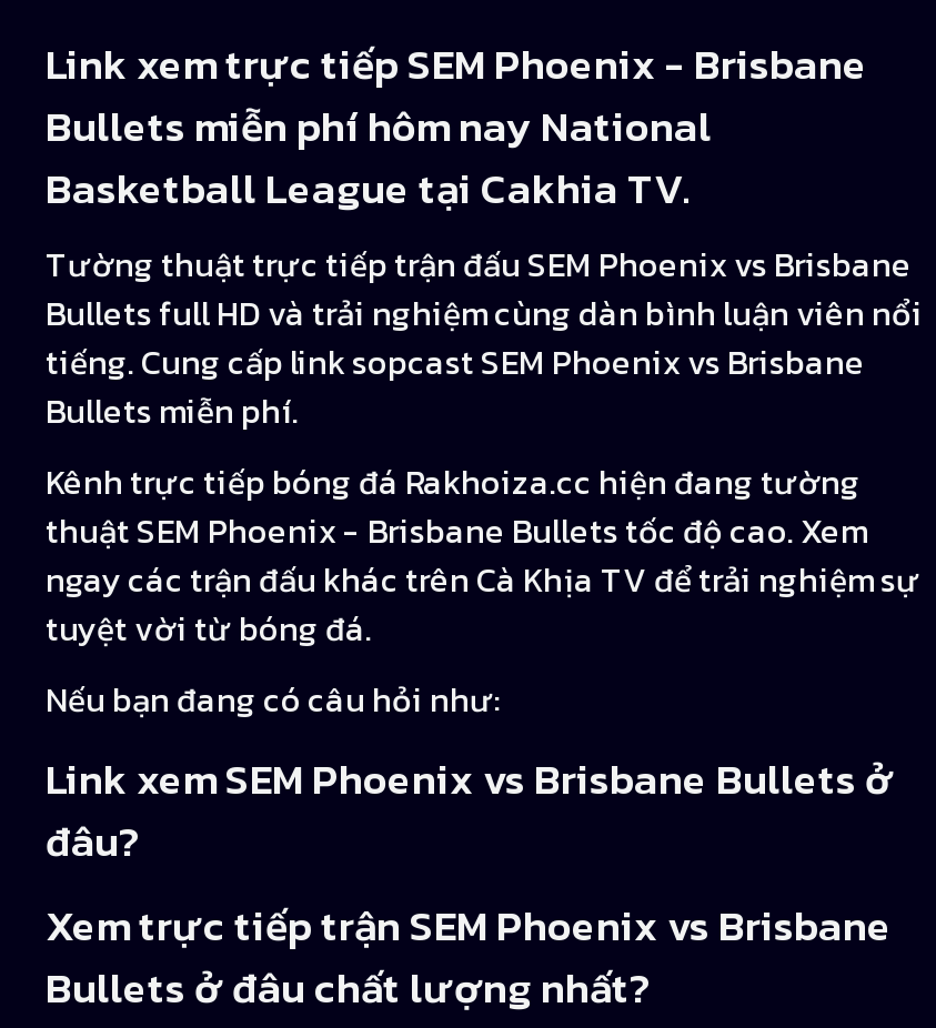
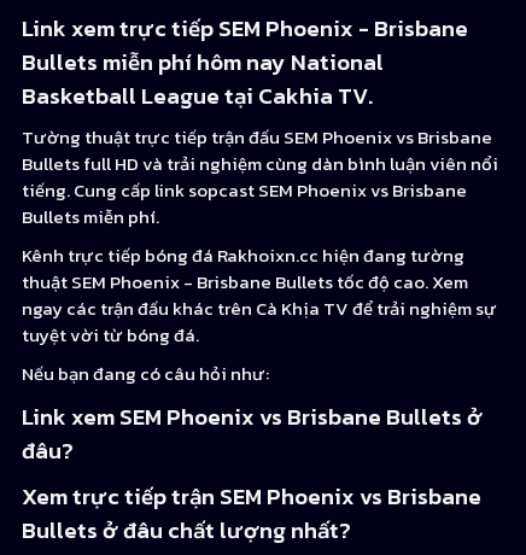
- Kênh trực tiếp bóng đá Rakhoiza.cc hiện đang tường
+ Kênh trực tiếp bóng đá Rakhoixn.cc hiện đang tường
